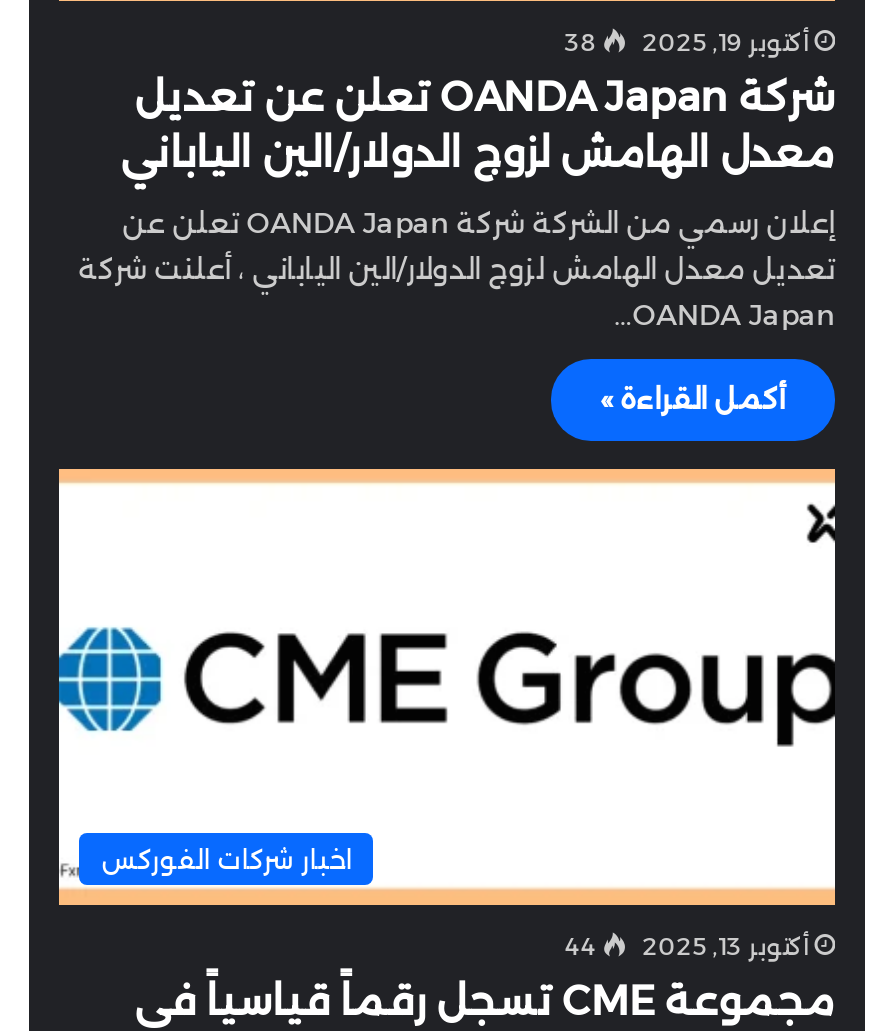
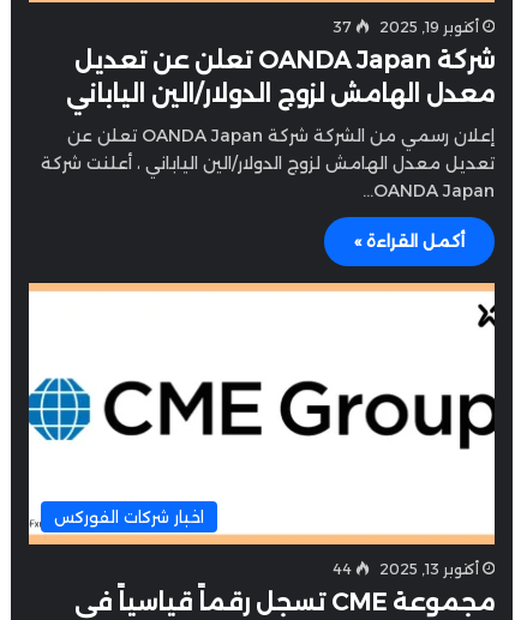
- 38
+ 37
